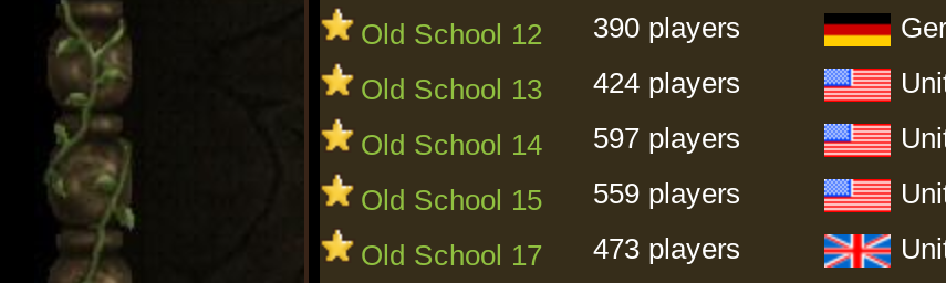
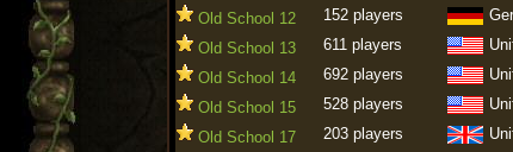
- Old School 12 390 players
+ Old School 12 152 players

- Old School 13 424 players
+ Old School 13 611 players

- Old School 14 597 players
+ Old School 14 692 players

- Old School 15 559 players
+ Old School 15 528 players

- Old School 17 473 players
+ Old School 17 203 players
